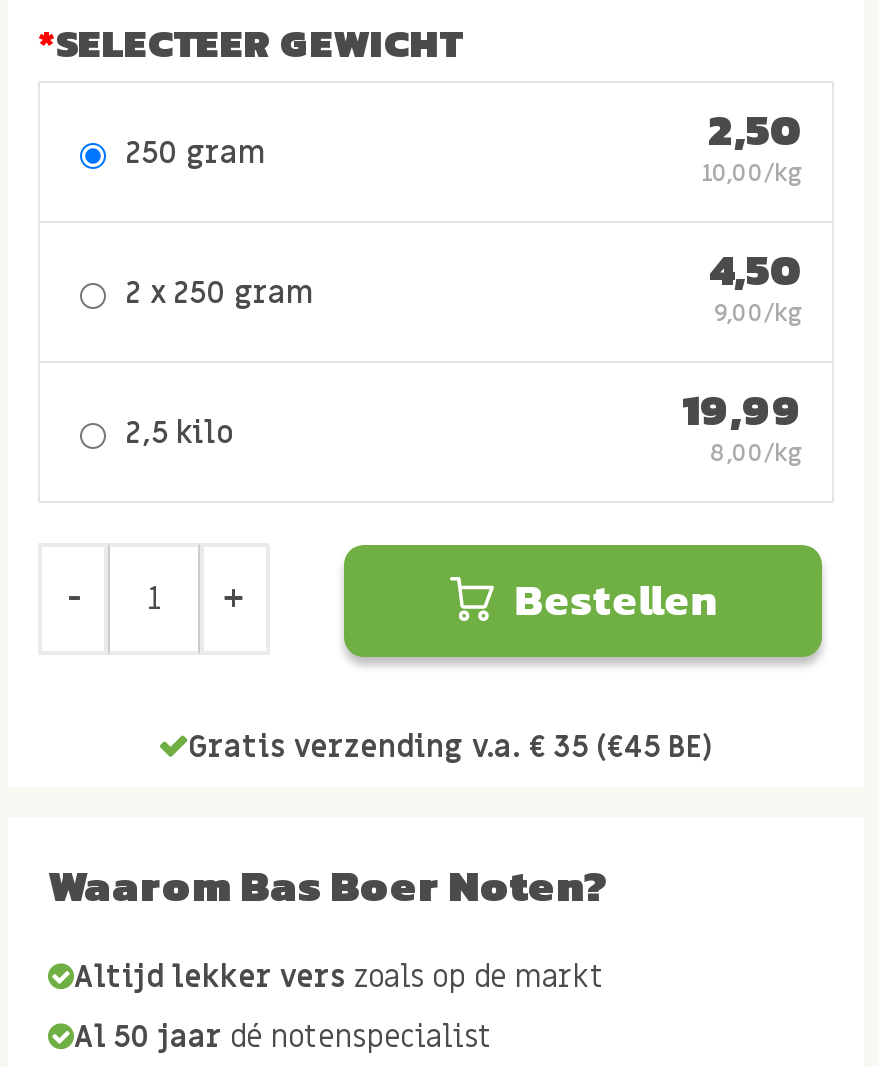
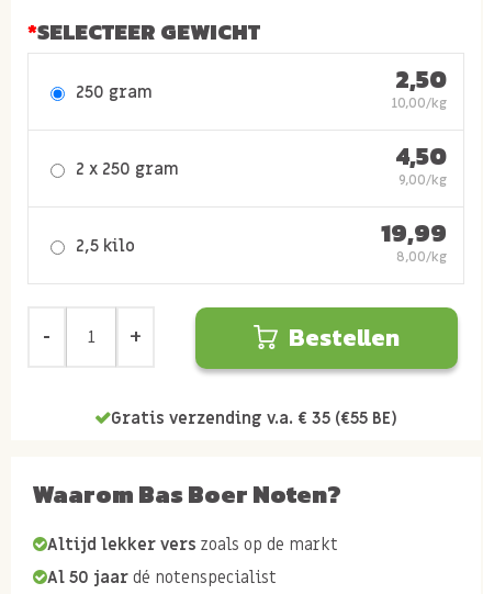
- Gratis verzending v.a. € 35 (€45 BE)
+ Gratis verzending v.a. € 35 (€55 BE)
